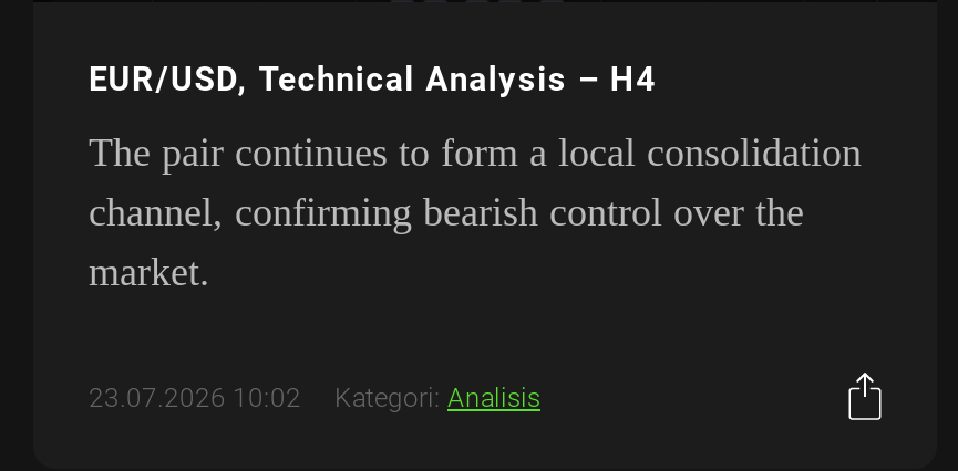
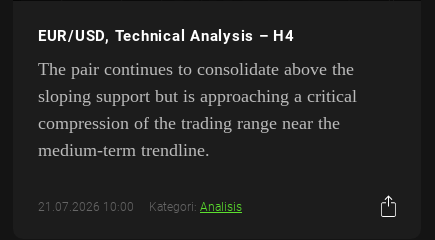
- The pair continues to form a local consolidation
- channel, confirming bearish control over the
- market.
+ The pair continues to consolidate above the
+ sloping support but is approaching a critical
+ compression of the trading range near the
+ medium-term trendline.

- 23.07.2026 10:02 Kategori: Analisis
+ 21.07.2026 10:00 Kategori: Analisis
